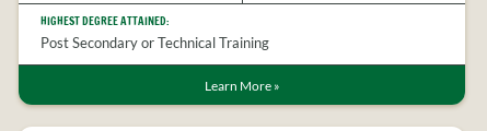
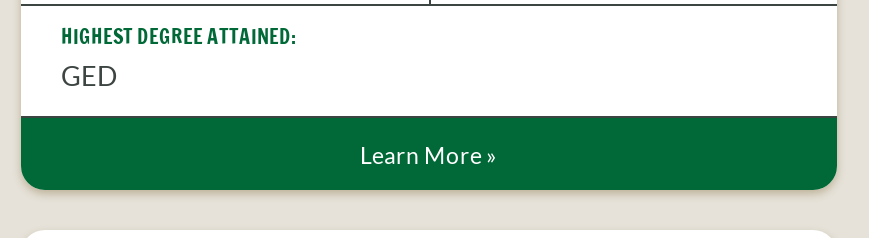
- Post Secondary or Technical Training
+ GED
